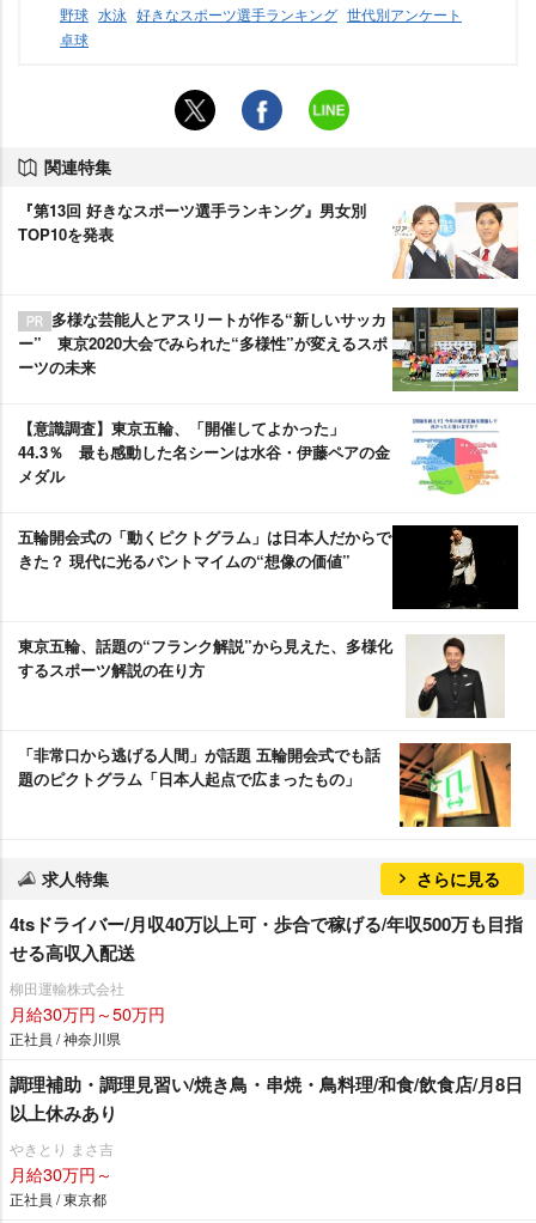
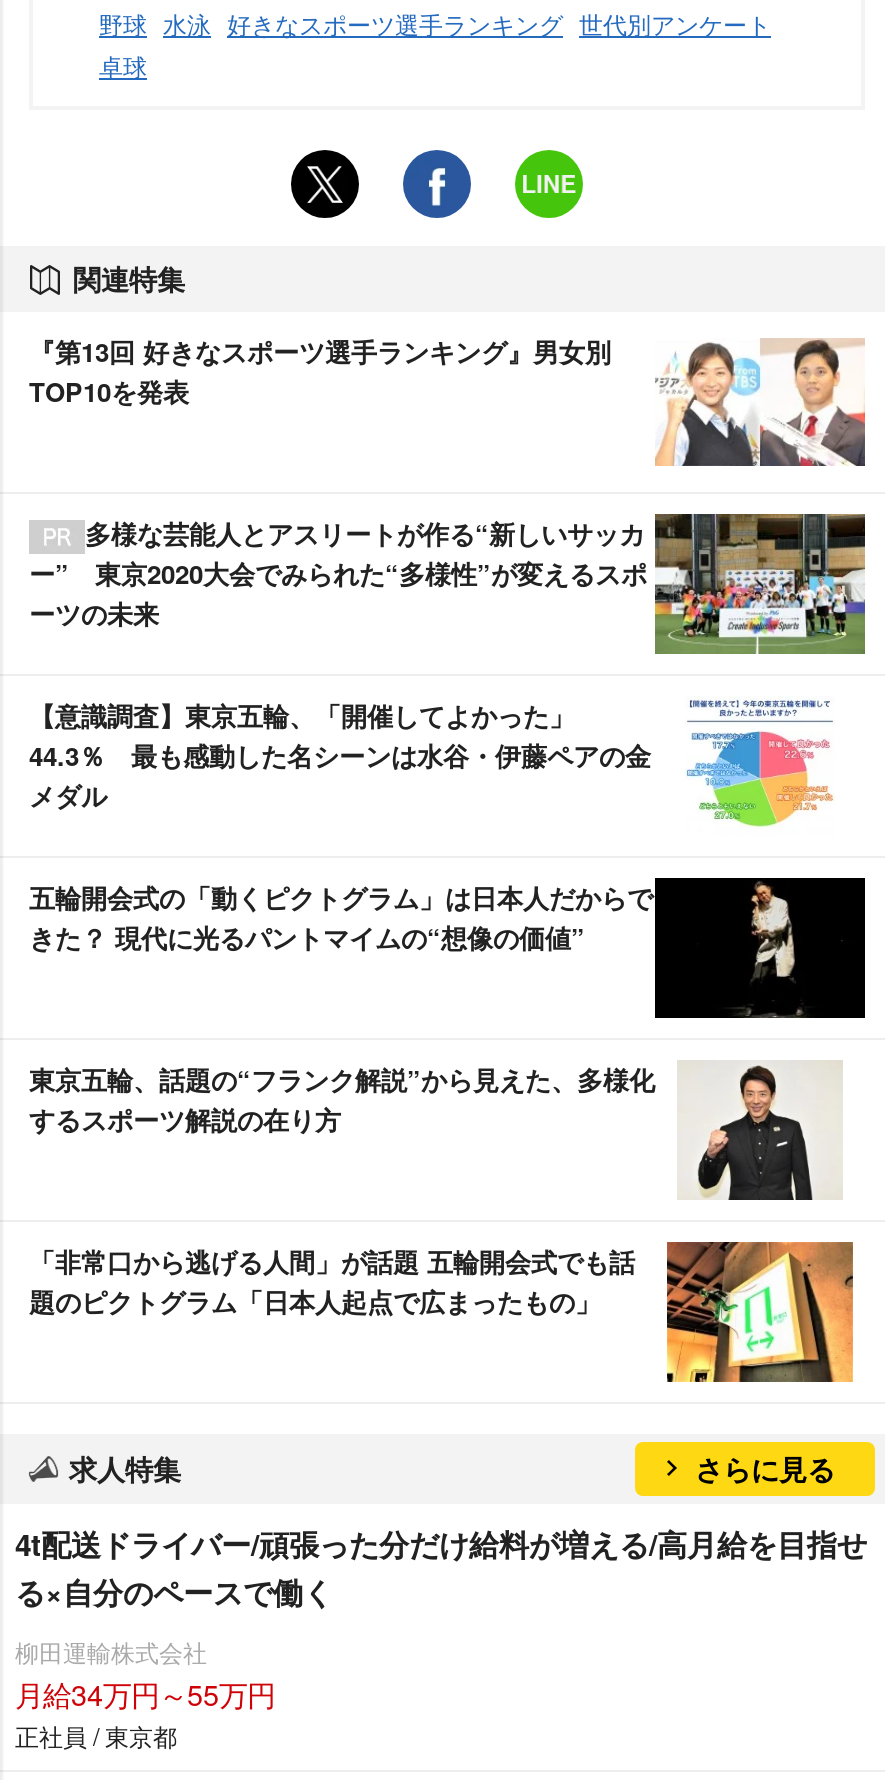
- 4tsドライバー/月収40万以上可・歩合で稼げる/年収500万も目指
- せる高収入配送
+ 4t配送ドライバー/頑張った分だけ給料が増える/高月給を目指せ
+ る×自分のペースで働く

- 月給30万円～50万円
- 正社員 / 神奈川県
- 調理補助・調理見習い/焼き鳥・串焼・鳥料理/和食/飲食店/月8日
- 以上休みあり
- きとり まさ吉
- 月給30万円～
+ 月給34万円～55万円
